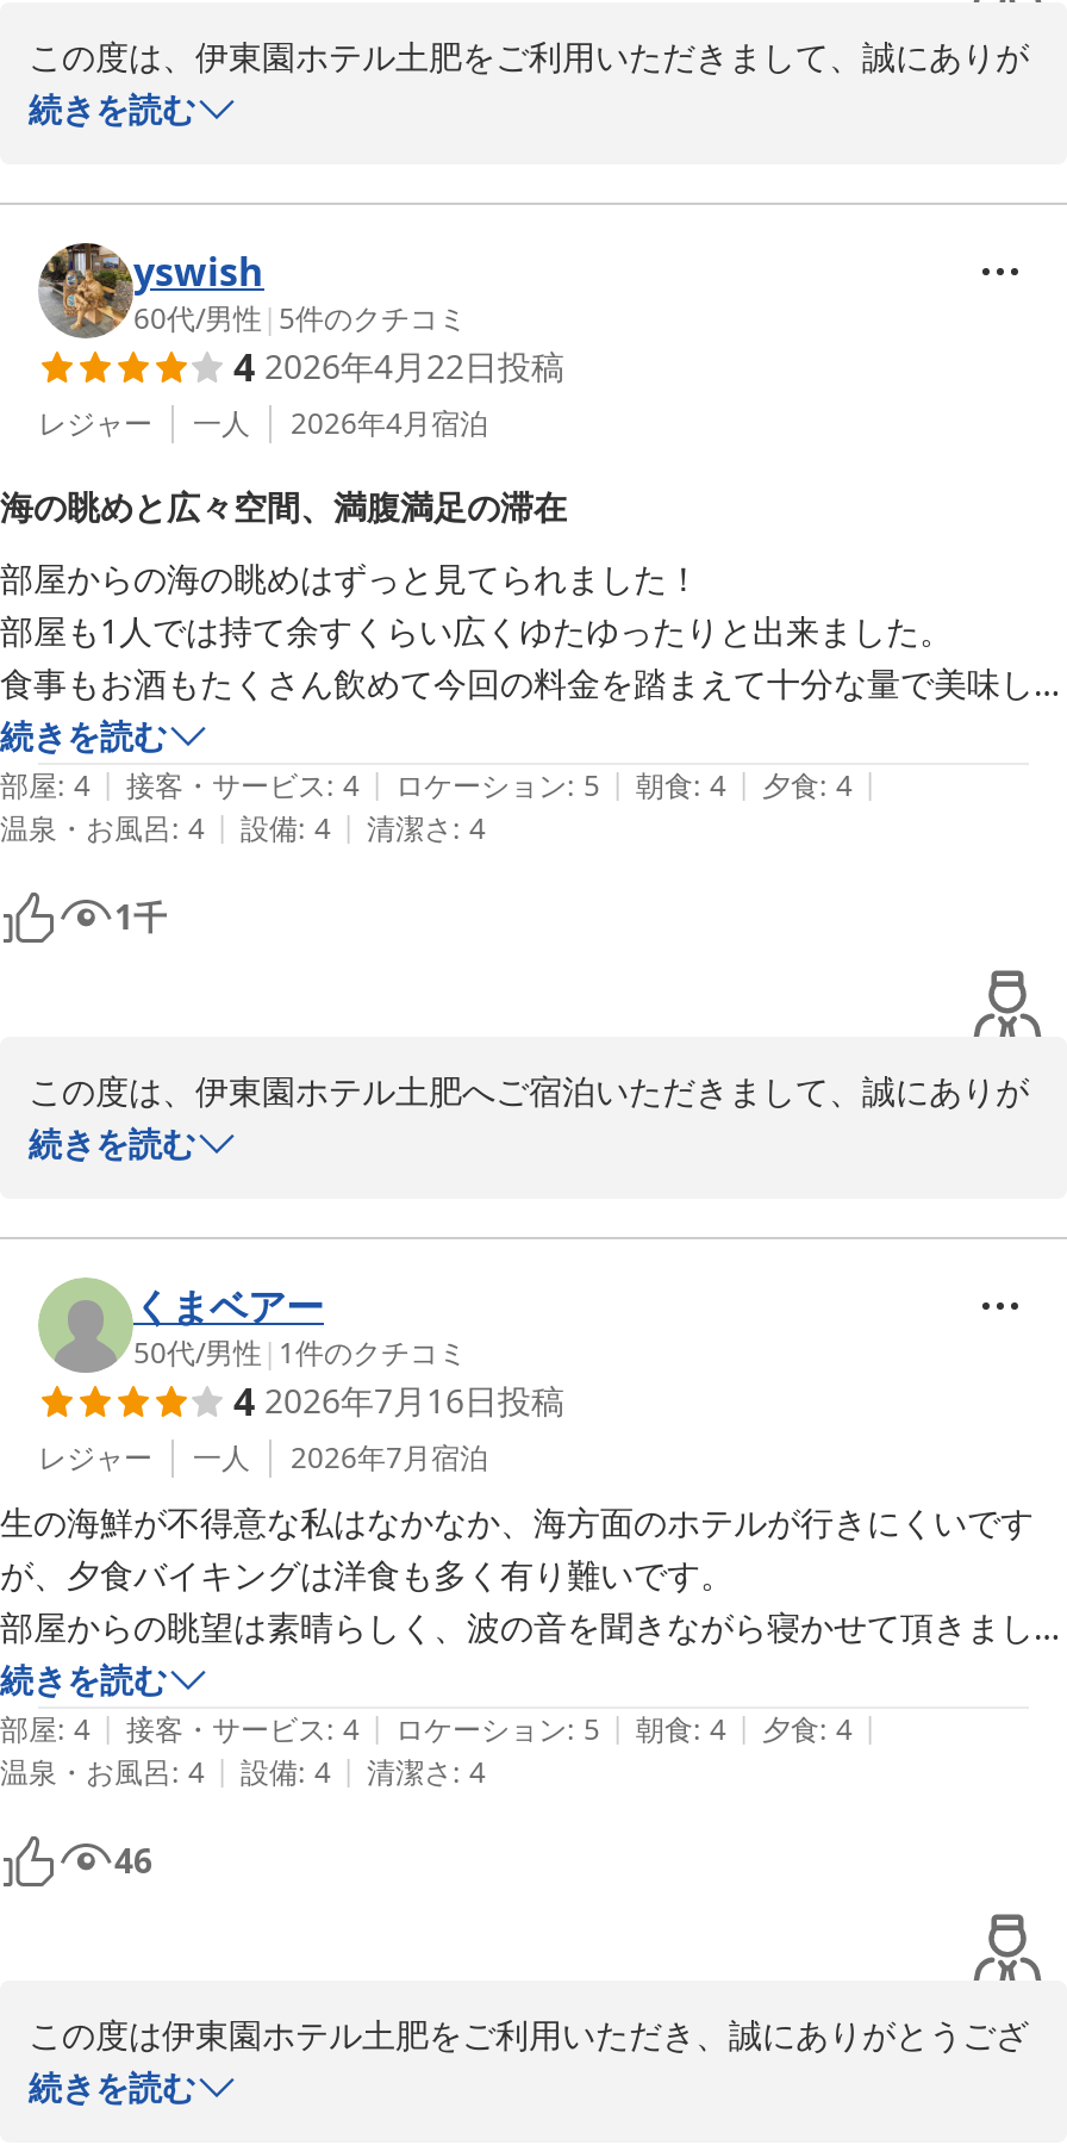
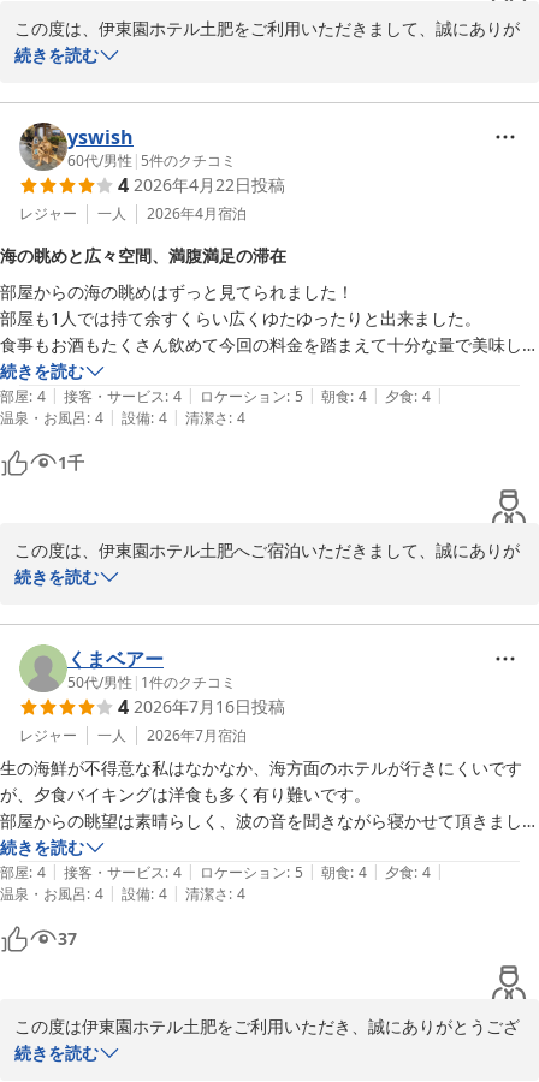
- 46
+ 37
